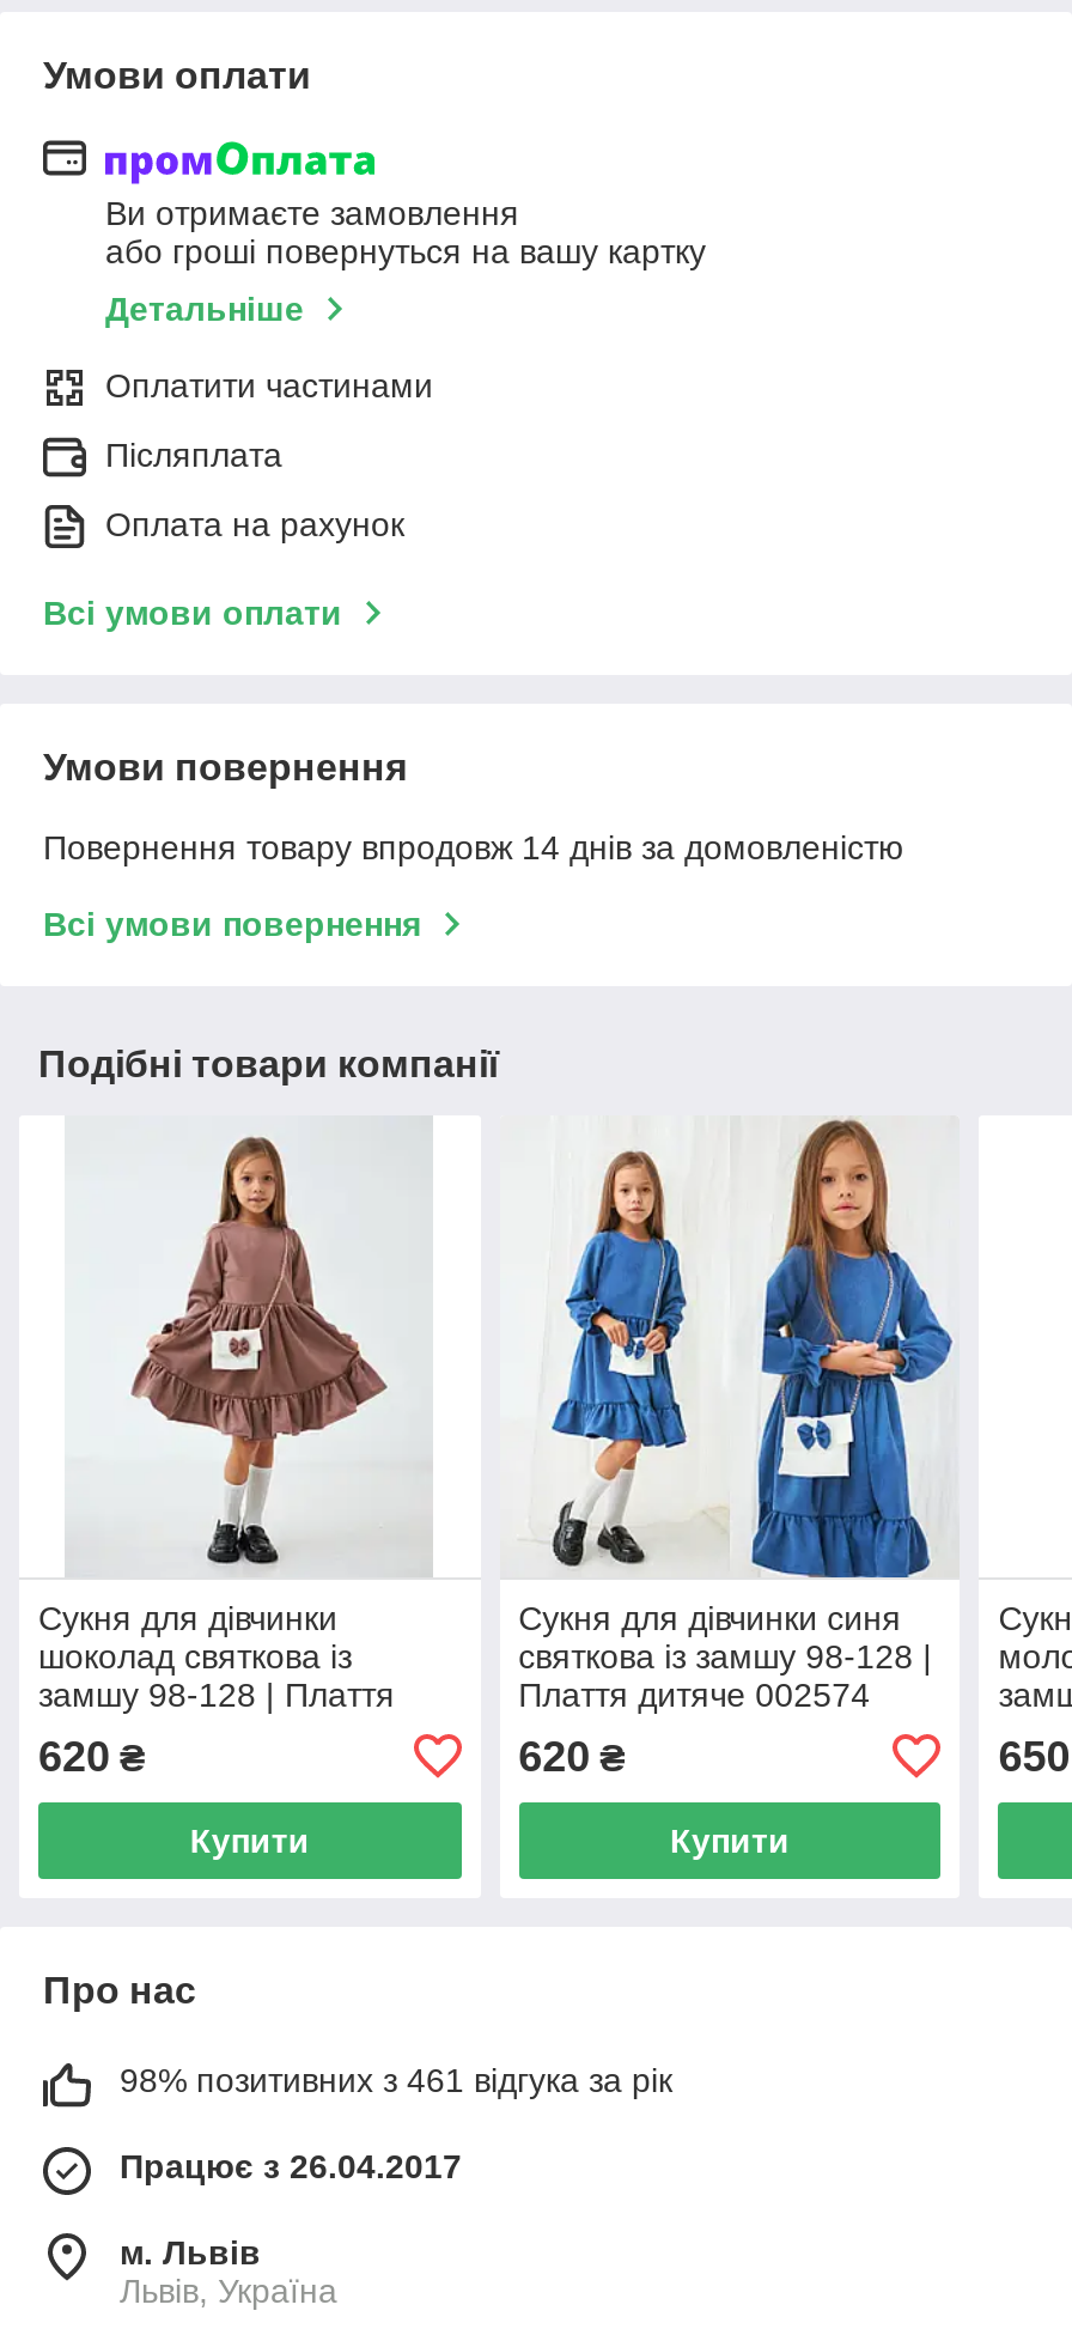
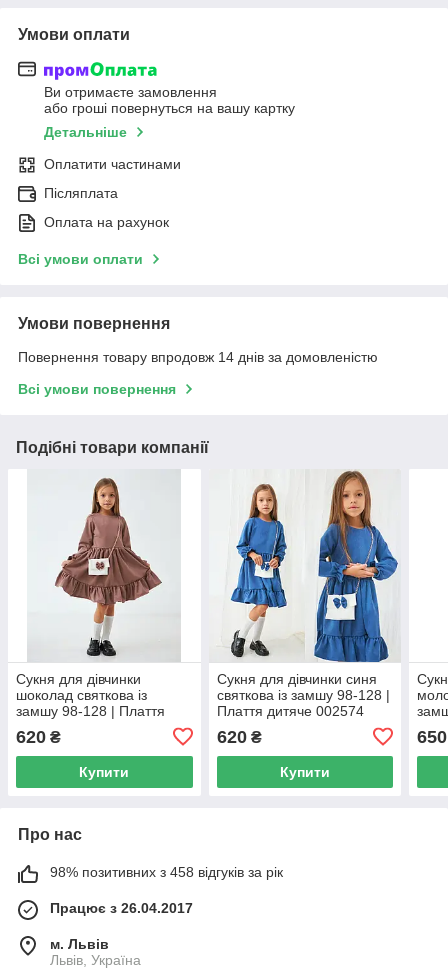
- 98% позитивних з 461 відгука за рік
+ 98% позитивних з 458 відгуків за рік
